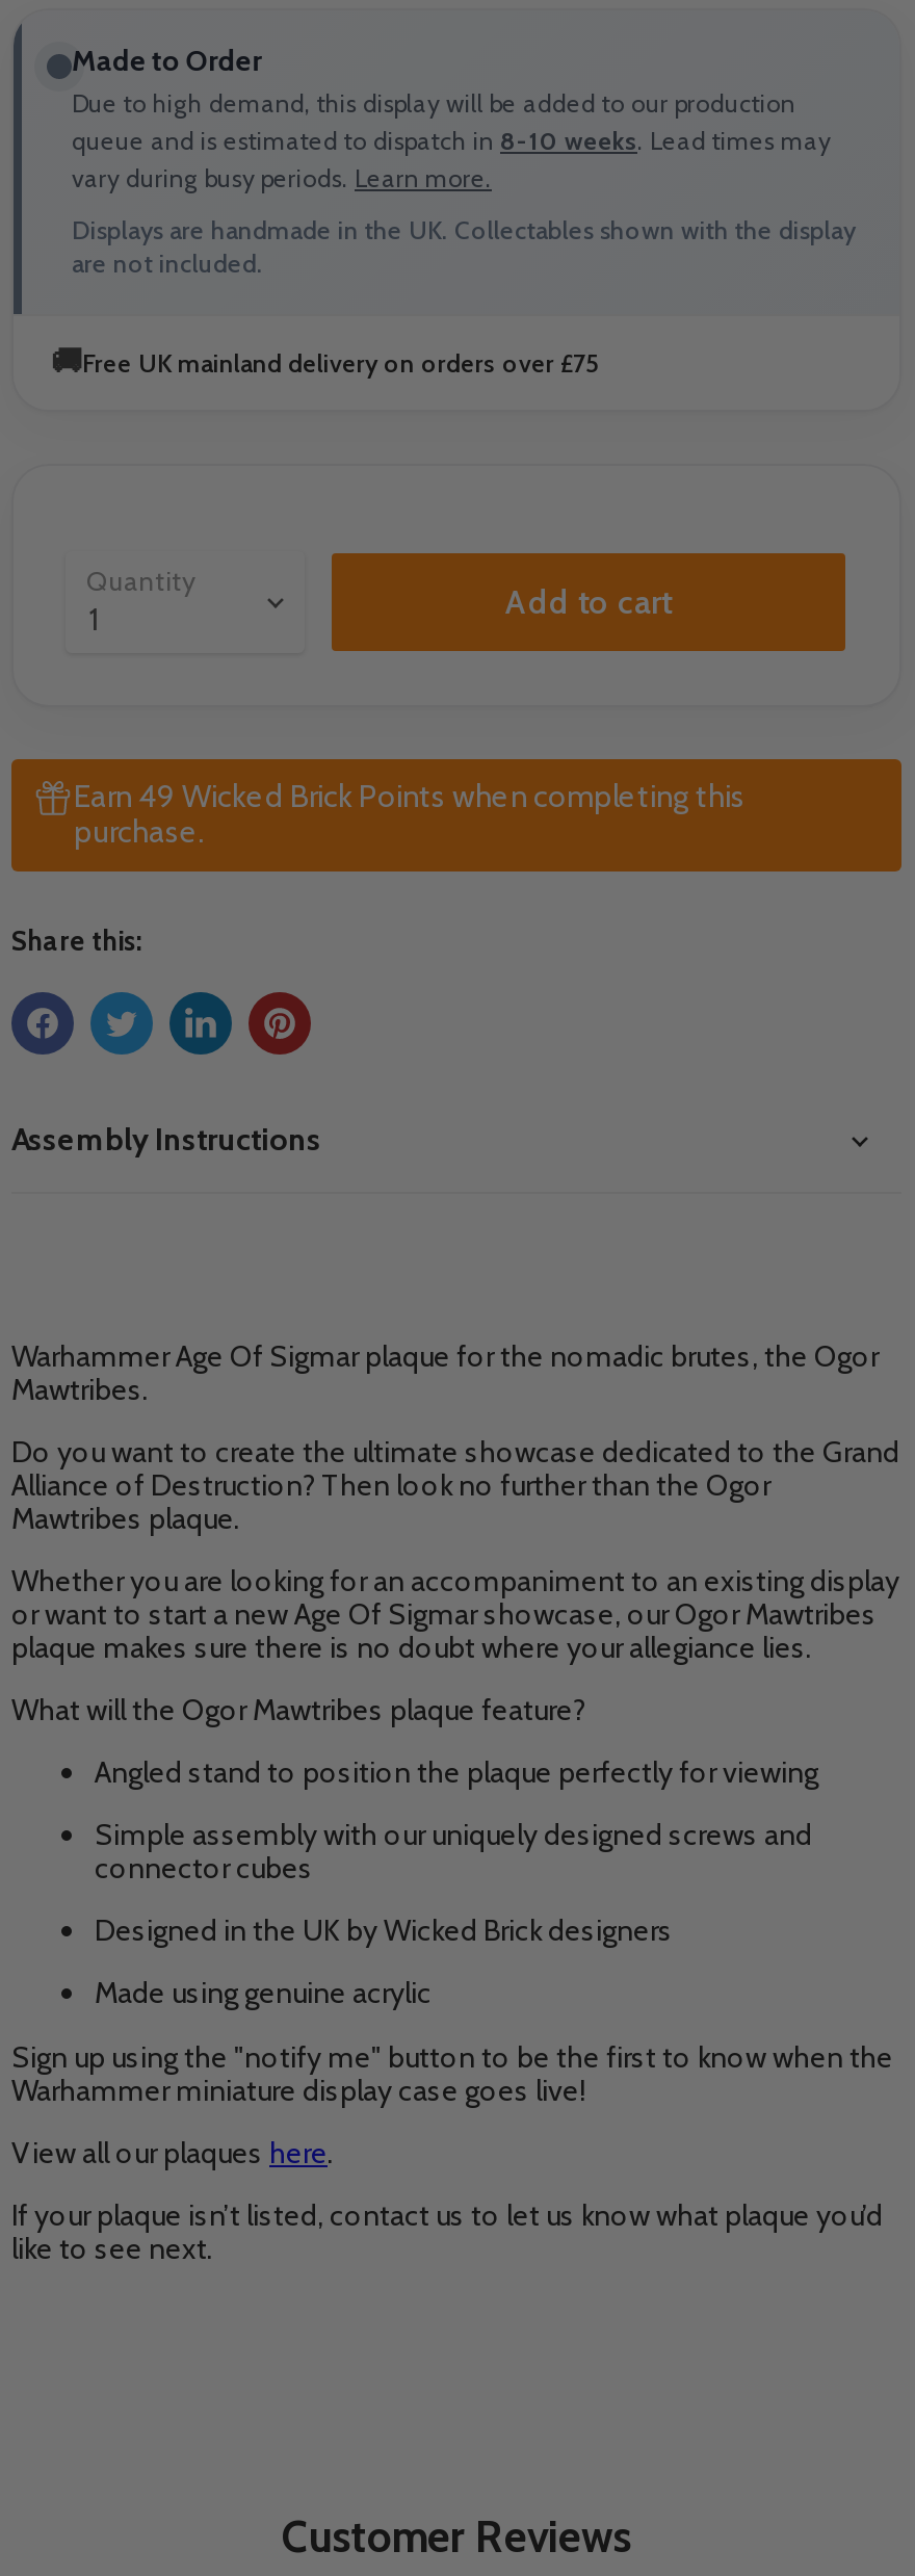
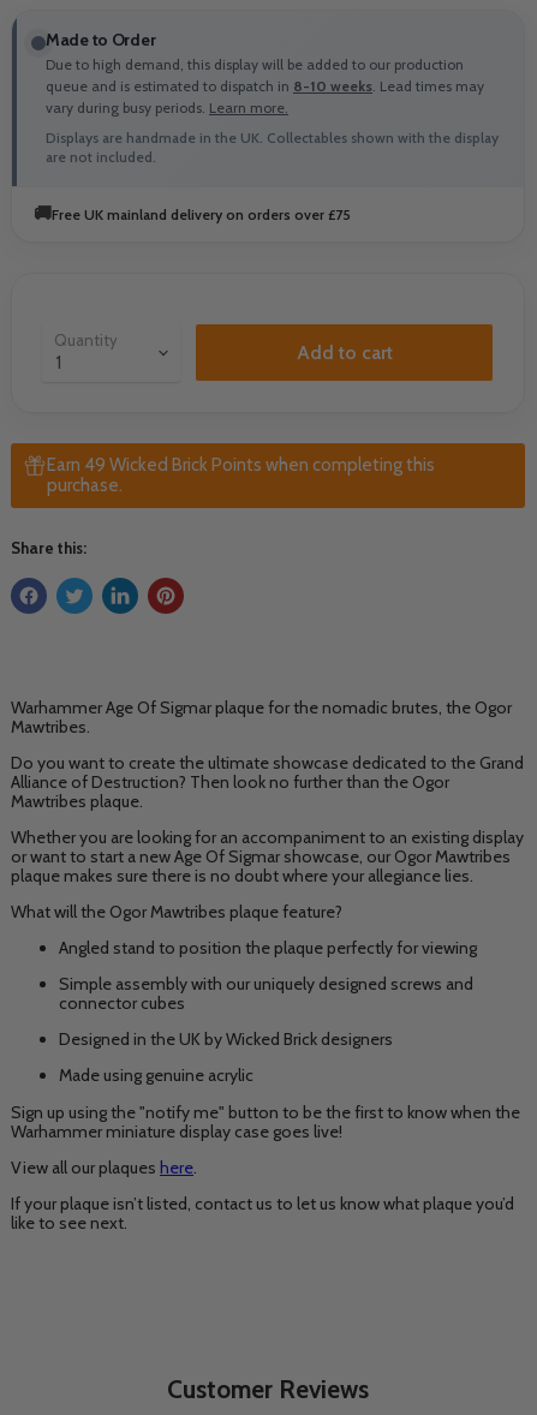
- Assembly Instructions
